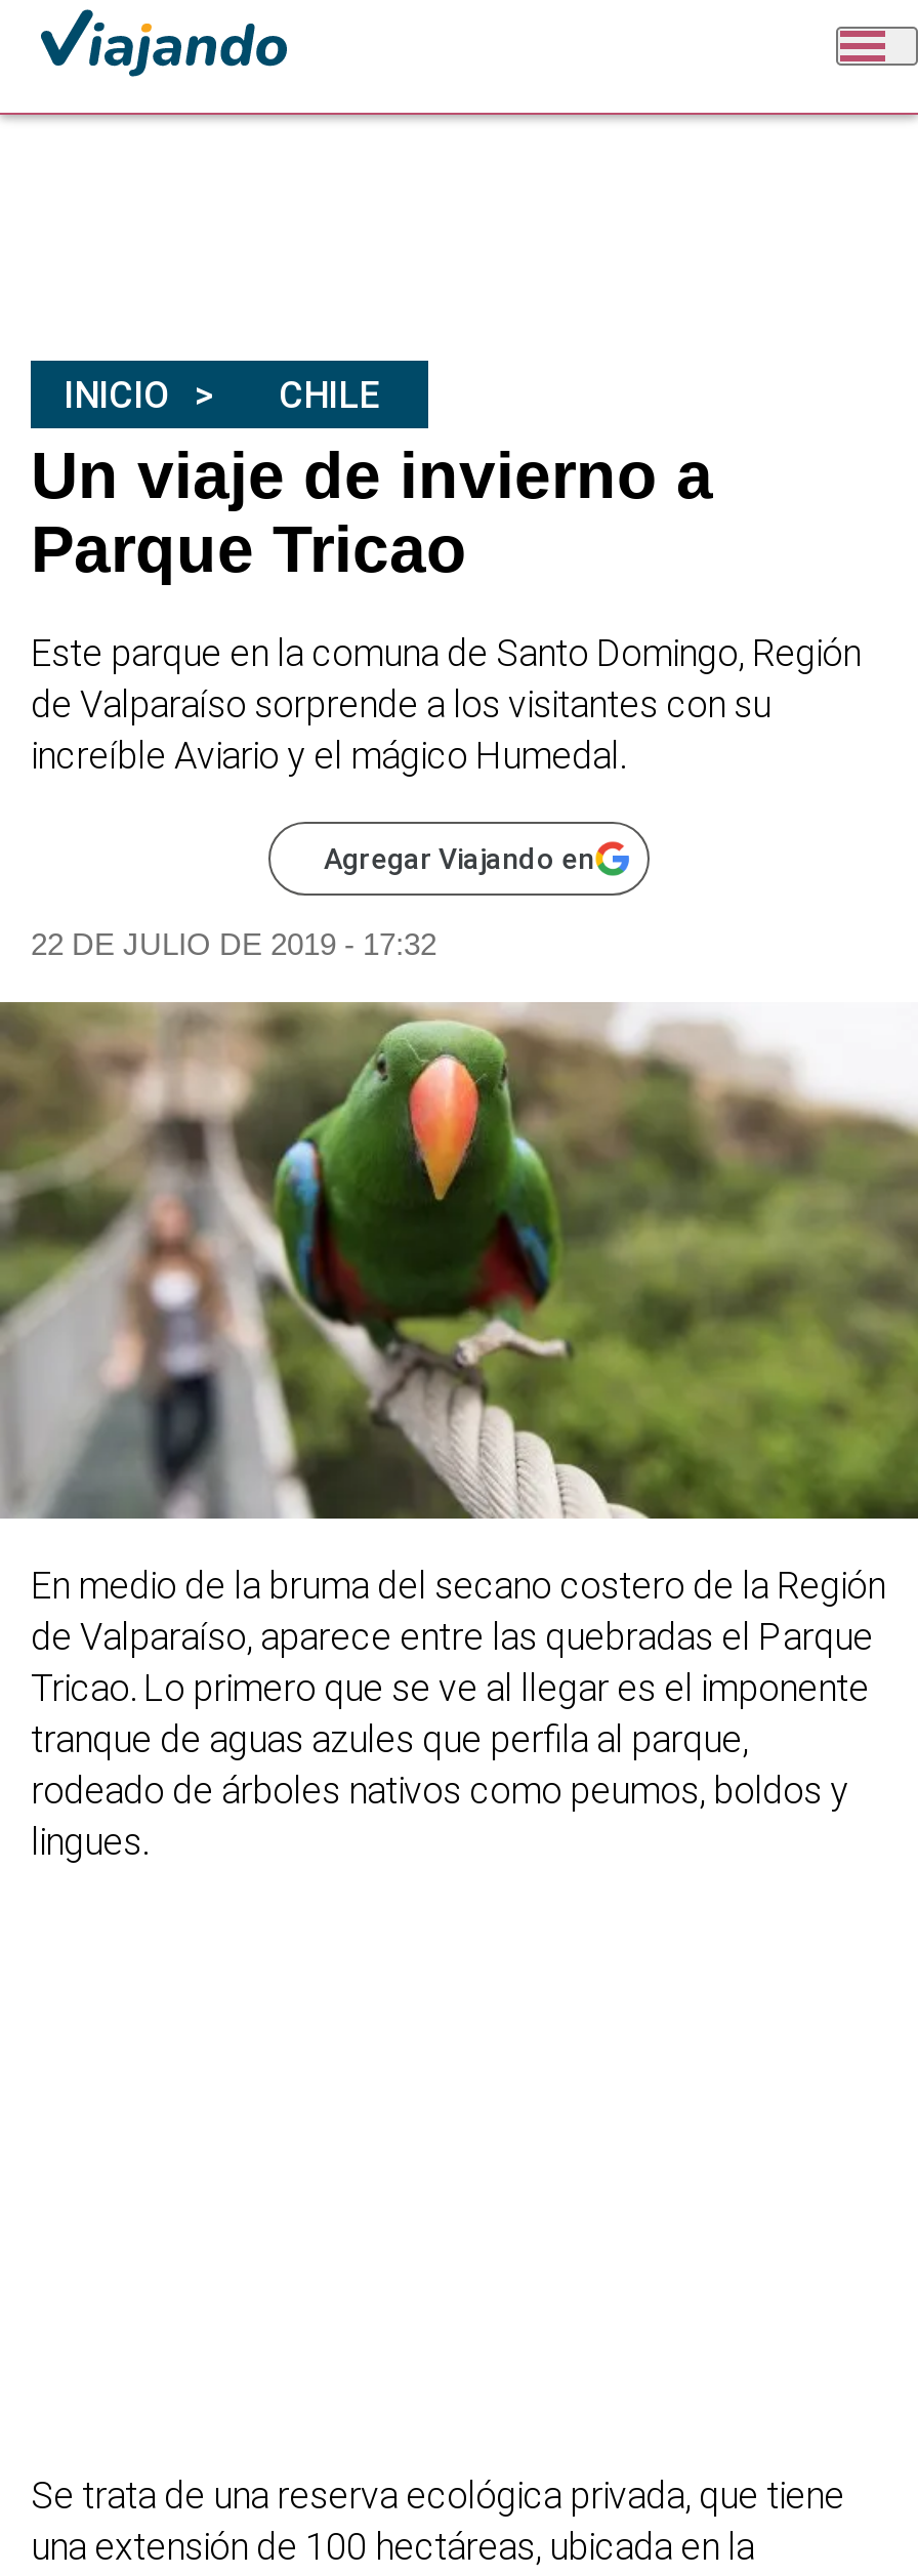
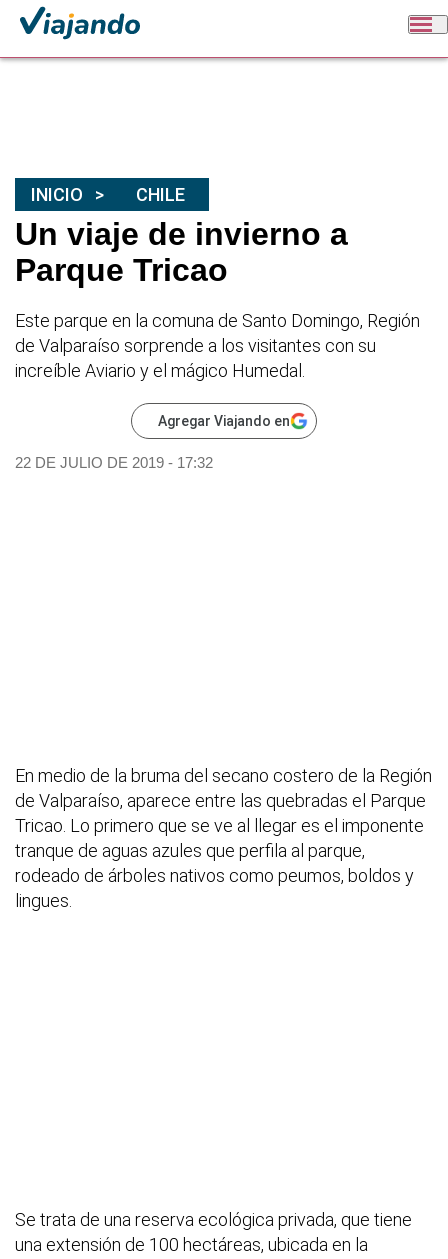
- [image]
